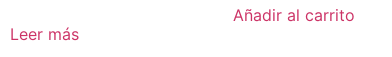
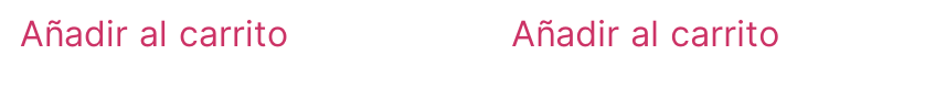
- Leer más
+ Añadir al carrito
